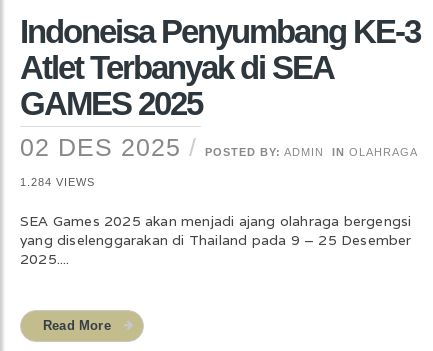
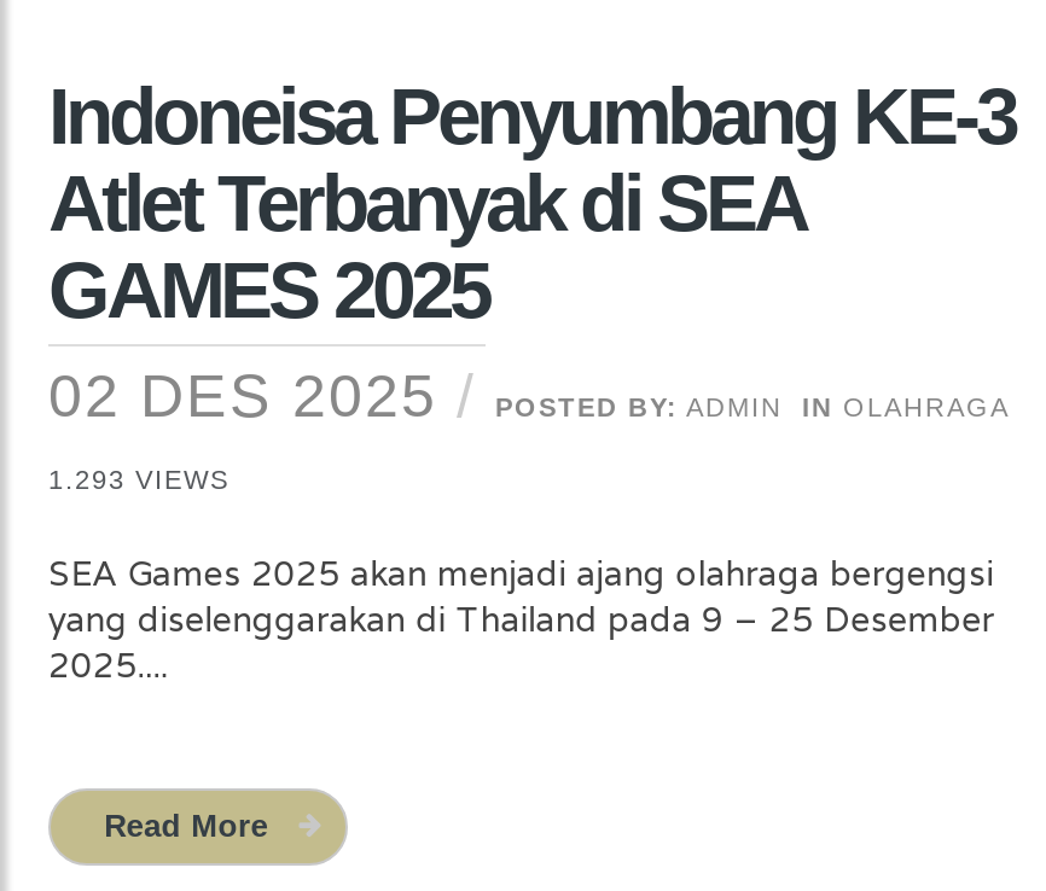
- 1.284 VIEWS
+ 1.293 VIEWS
